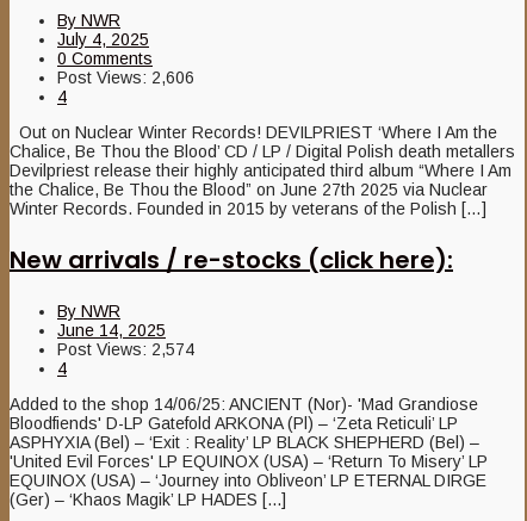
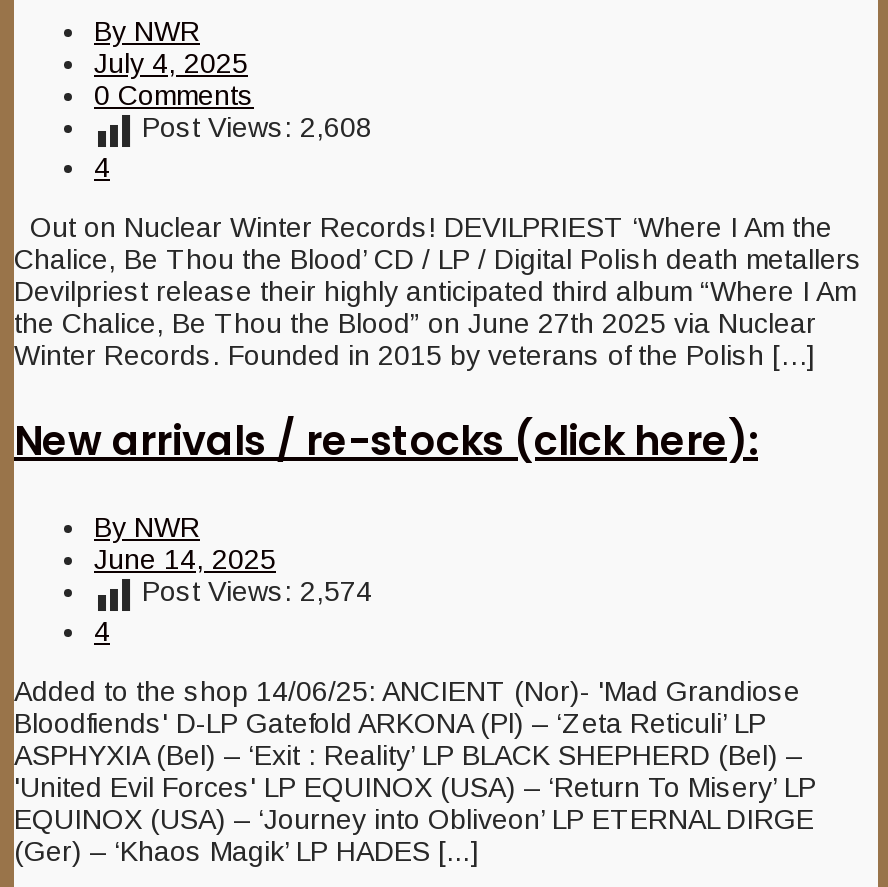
- Post Views: 2,606
+ Post Views: 2,608
